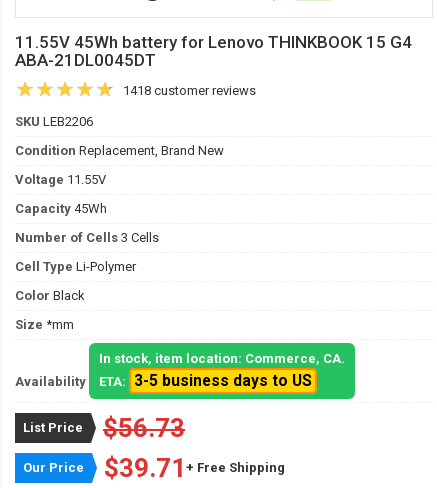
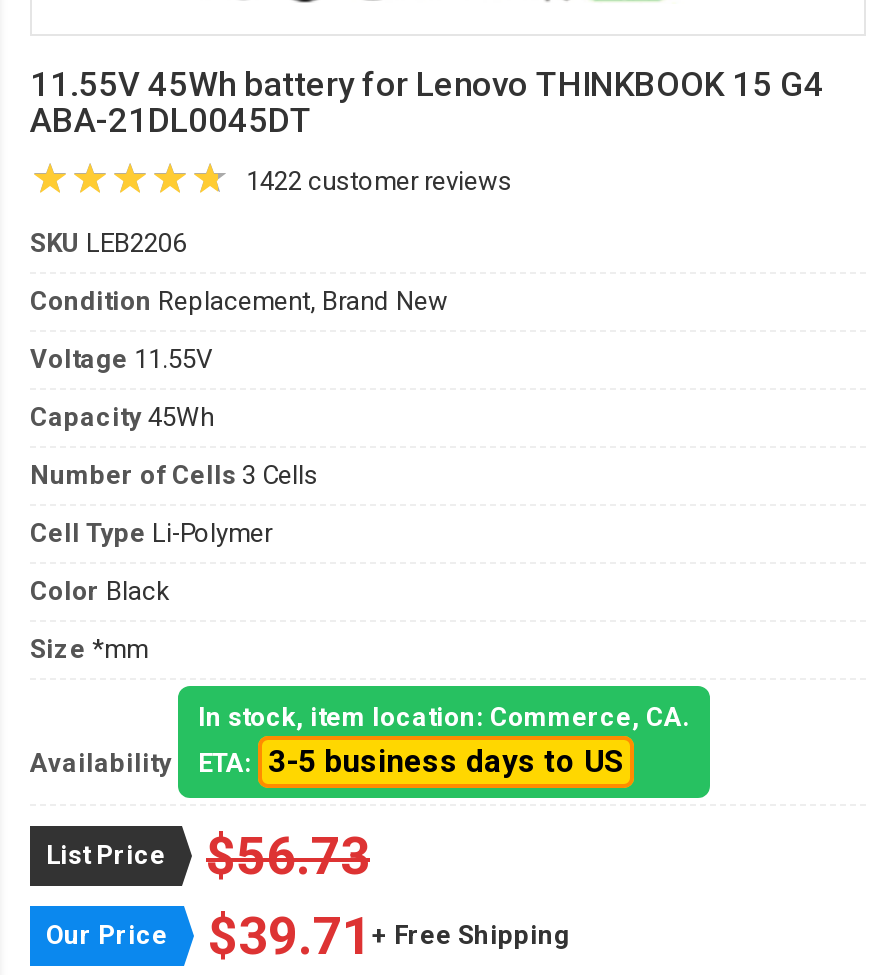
- 1418 customer reviews
+ 1422 customer reviews
